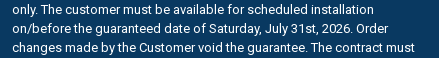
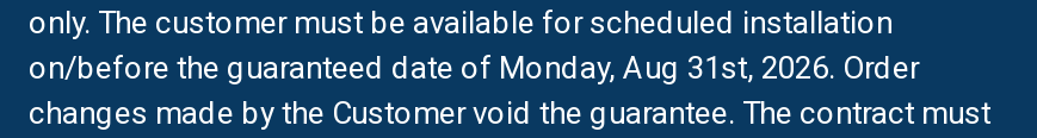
- on/before the guaranteed date of Saturday, July 31st, 2026. Order
+ on/before the guaranteed date of Monday, Aug 31st, 2026. Order
